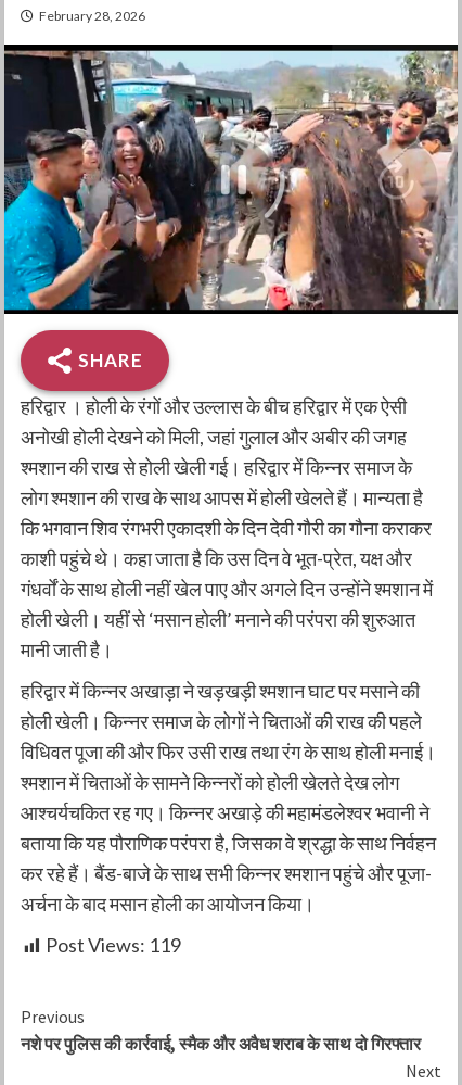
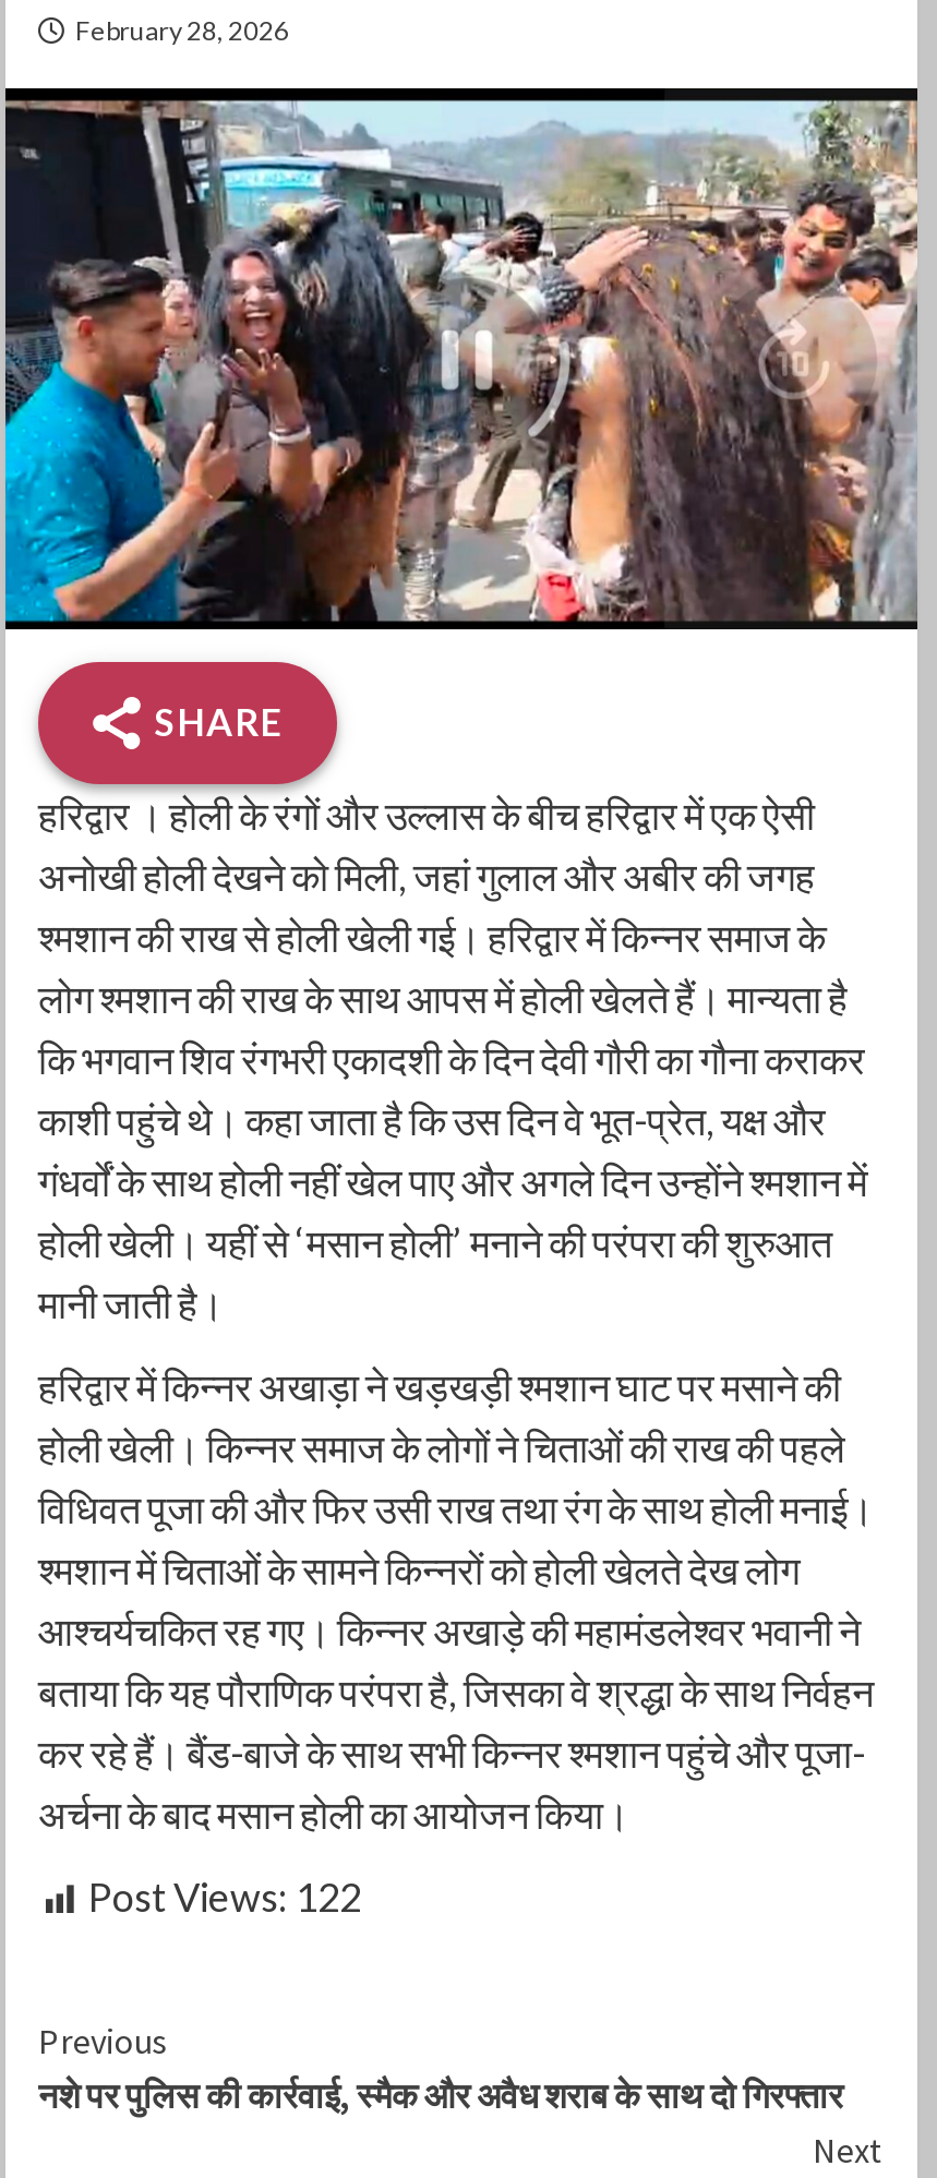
- Post Views: 119
+ Post Views: 122
